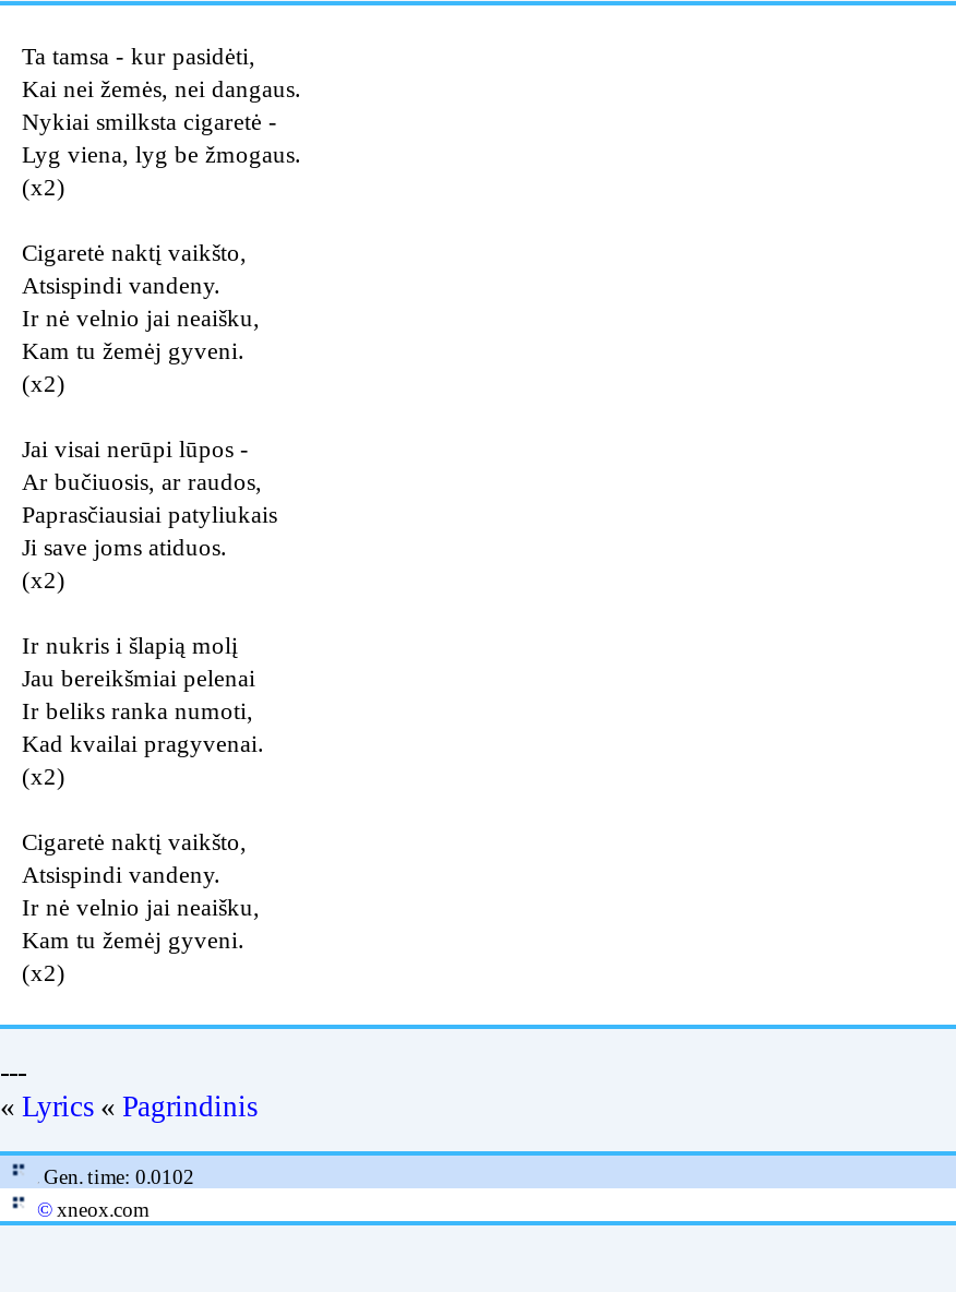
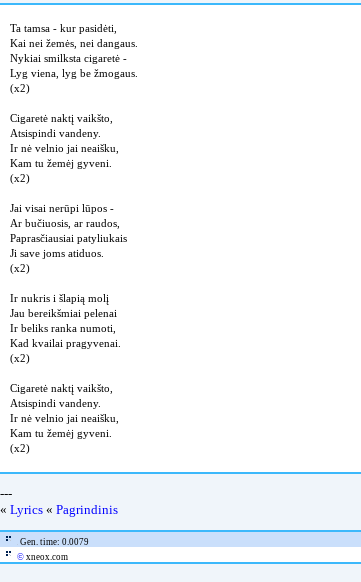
- Gen. time: 0.0102
+ Gen. time: 0.0079
